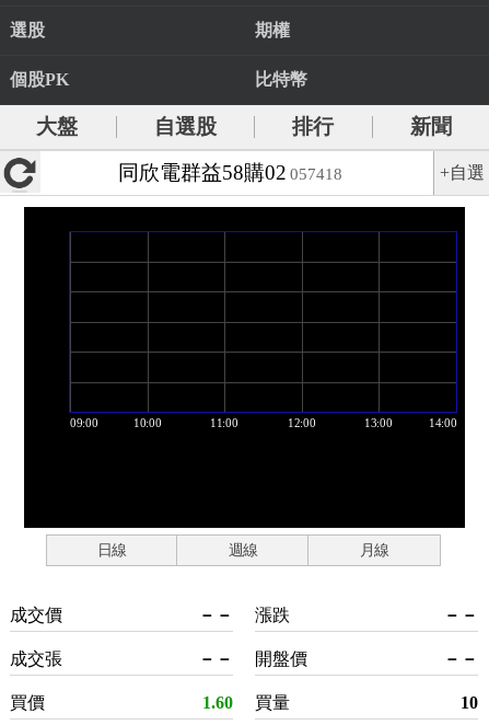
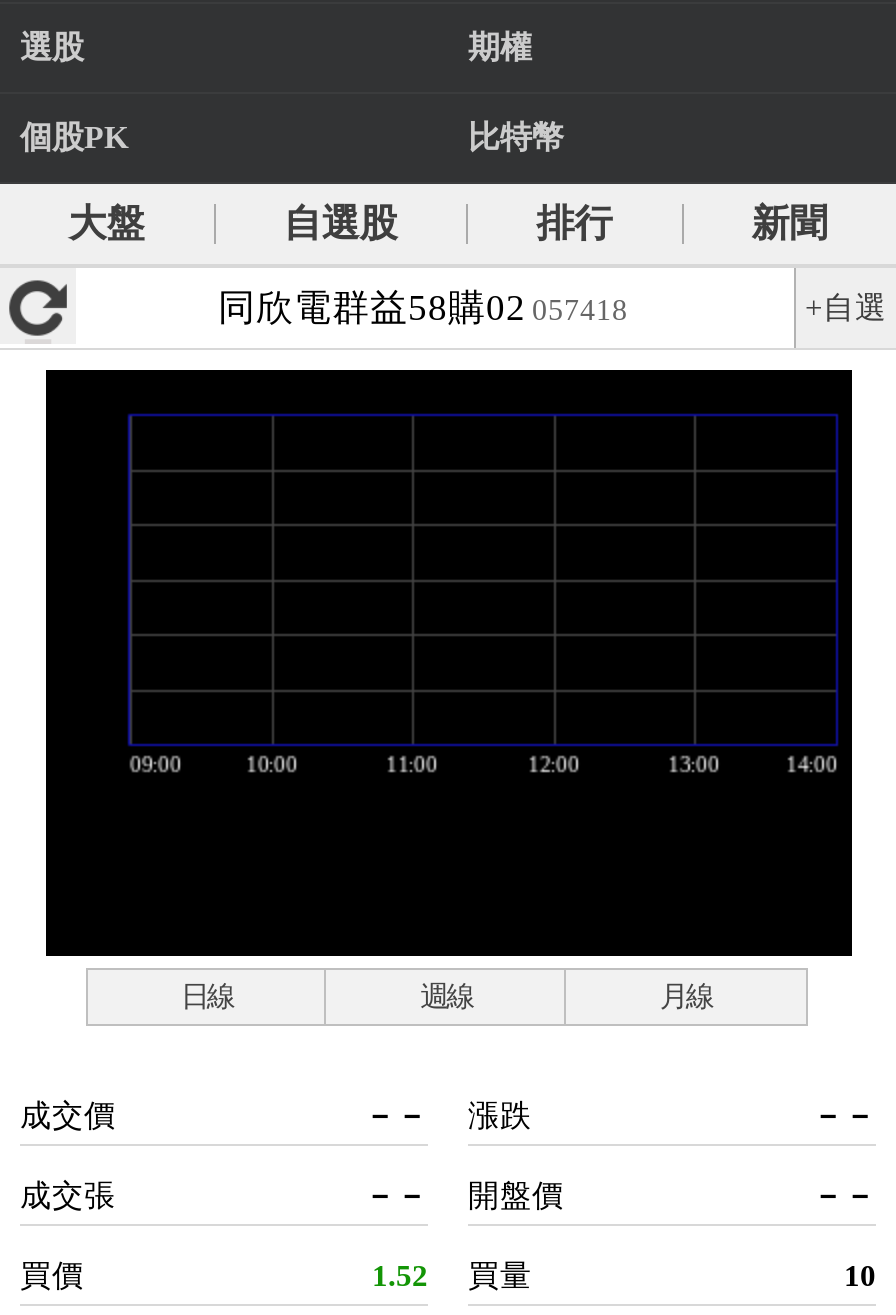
- 1.60 買量
+ 1.52 買量
